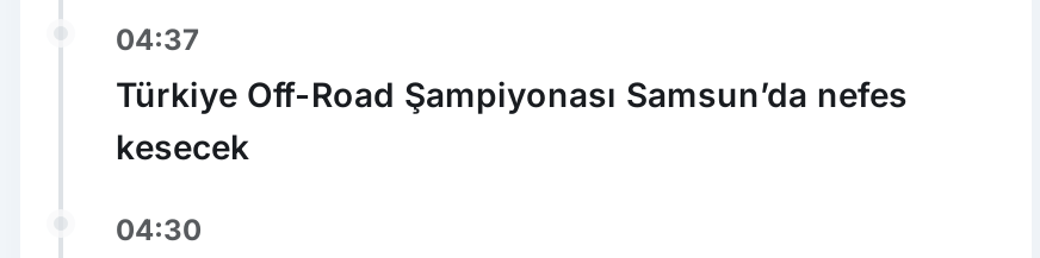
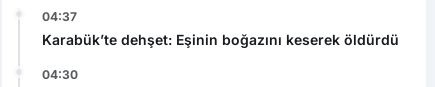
- Türkiye Off-Road Şampiyonası Samsun’da nefes
- kesecek
+ Karabük’te dehşet: Eşinin boğazını keserek öldürdü
